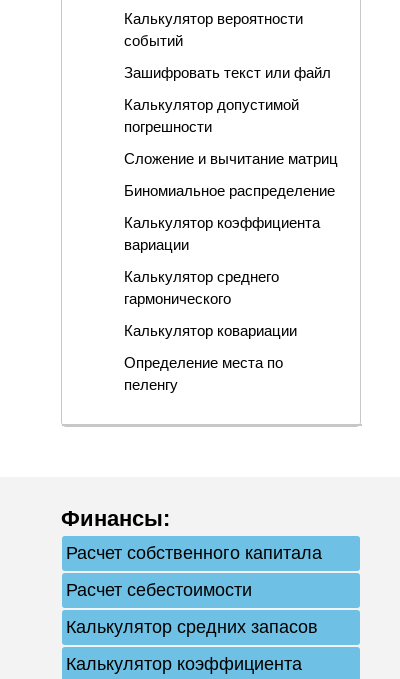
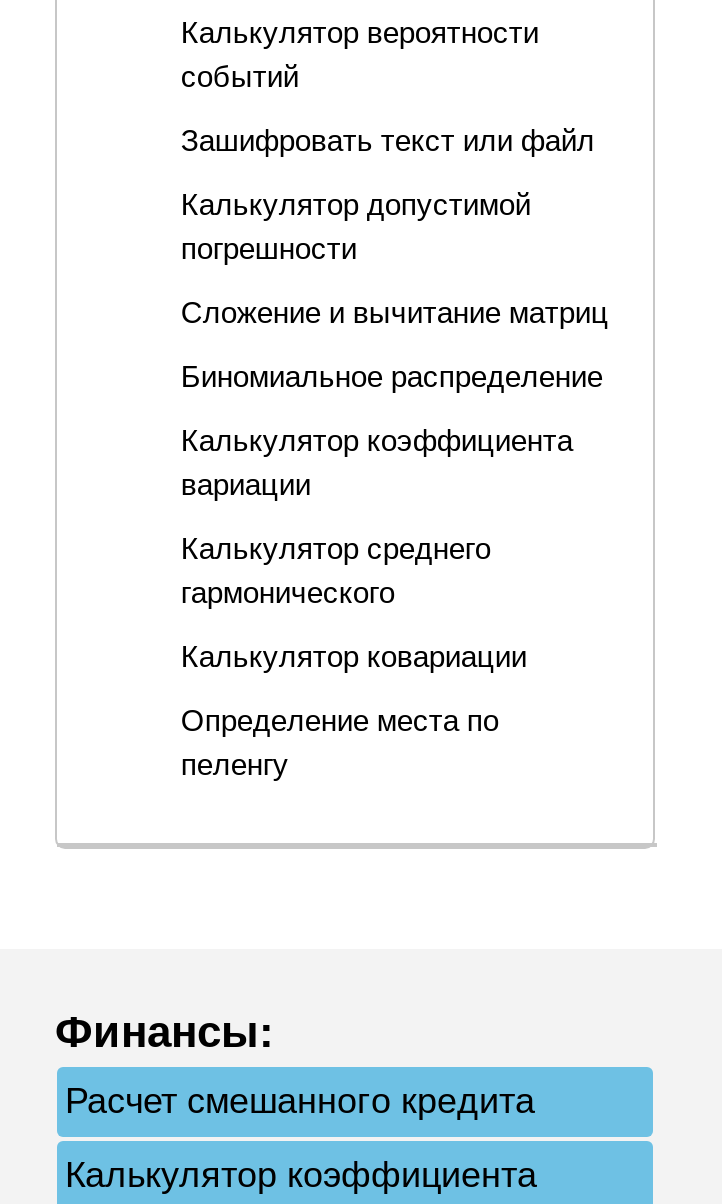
- Расчет собственного капитала
- Расчет себестоимости
- Калькулятор средних запасов
+ Расчет смешанного кредита
